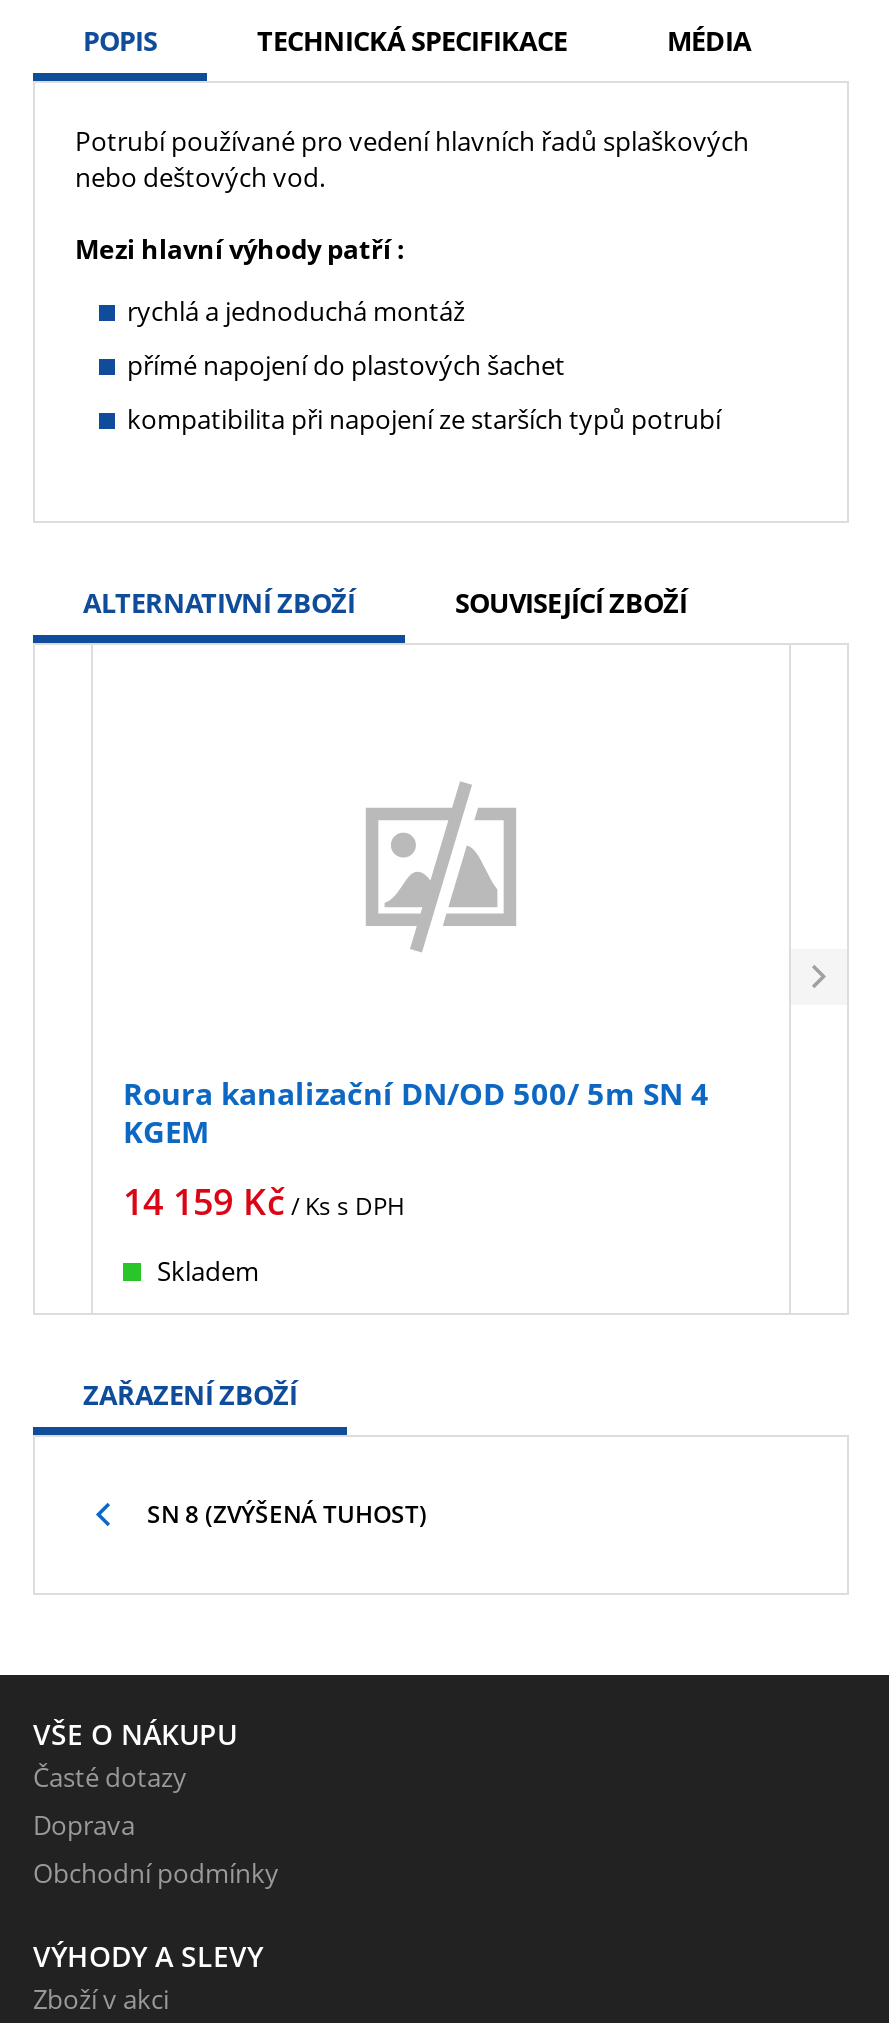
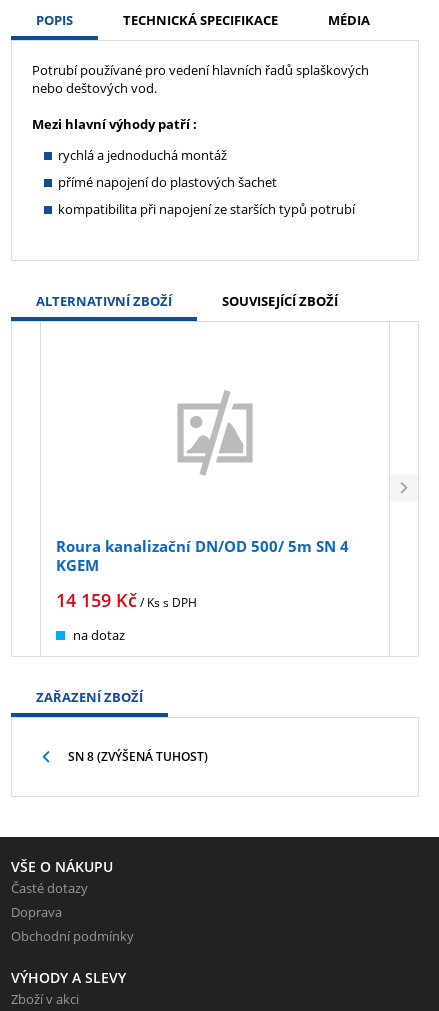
- Skladem
+ na dotaz
